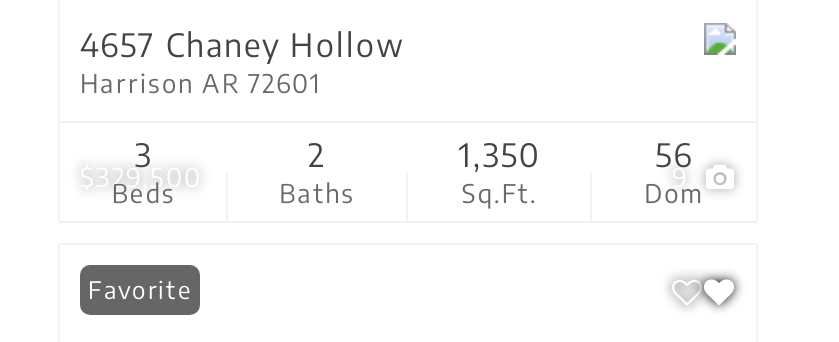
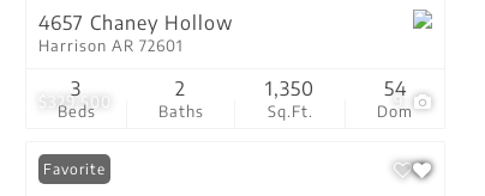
- 56
+ 54
